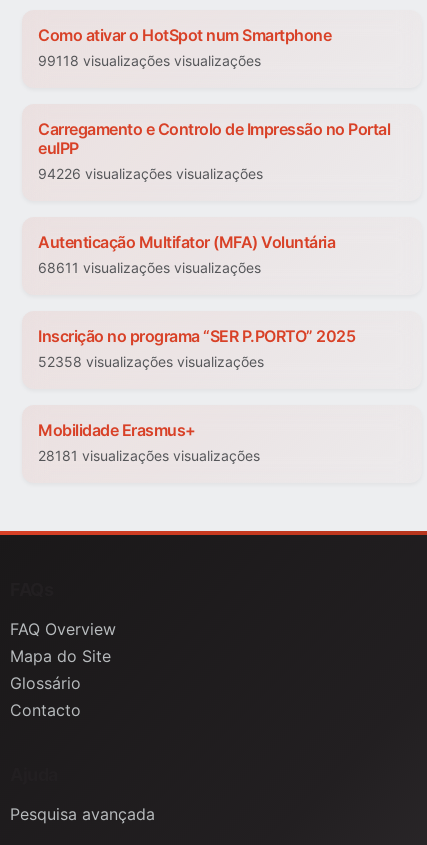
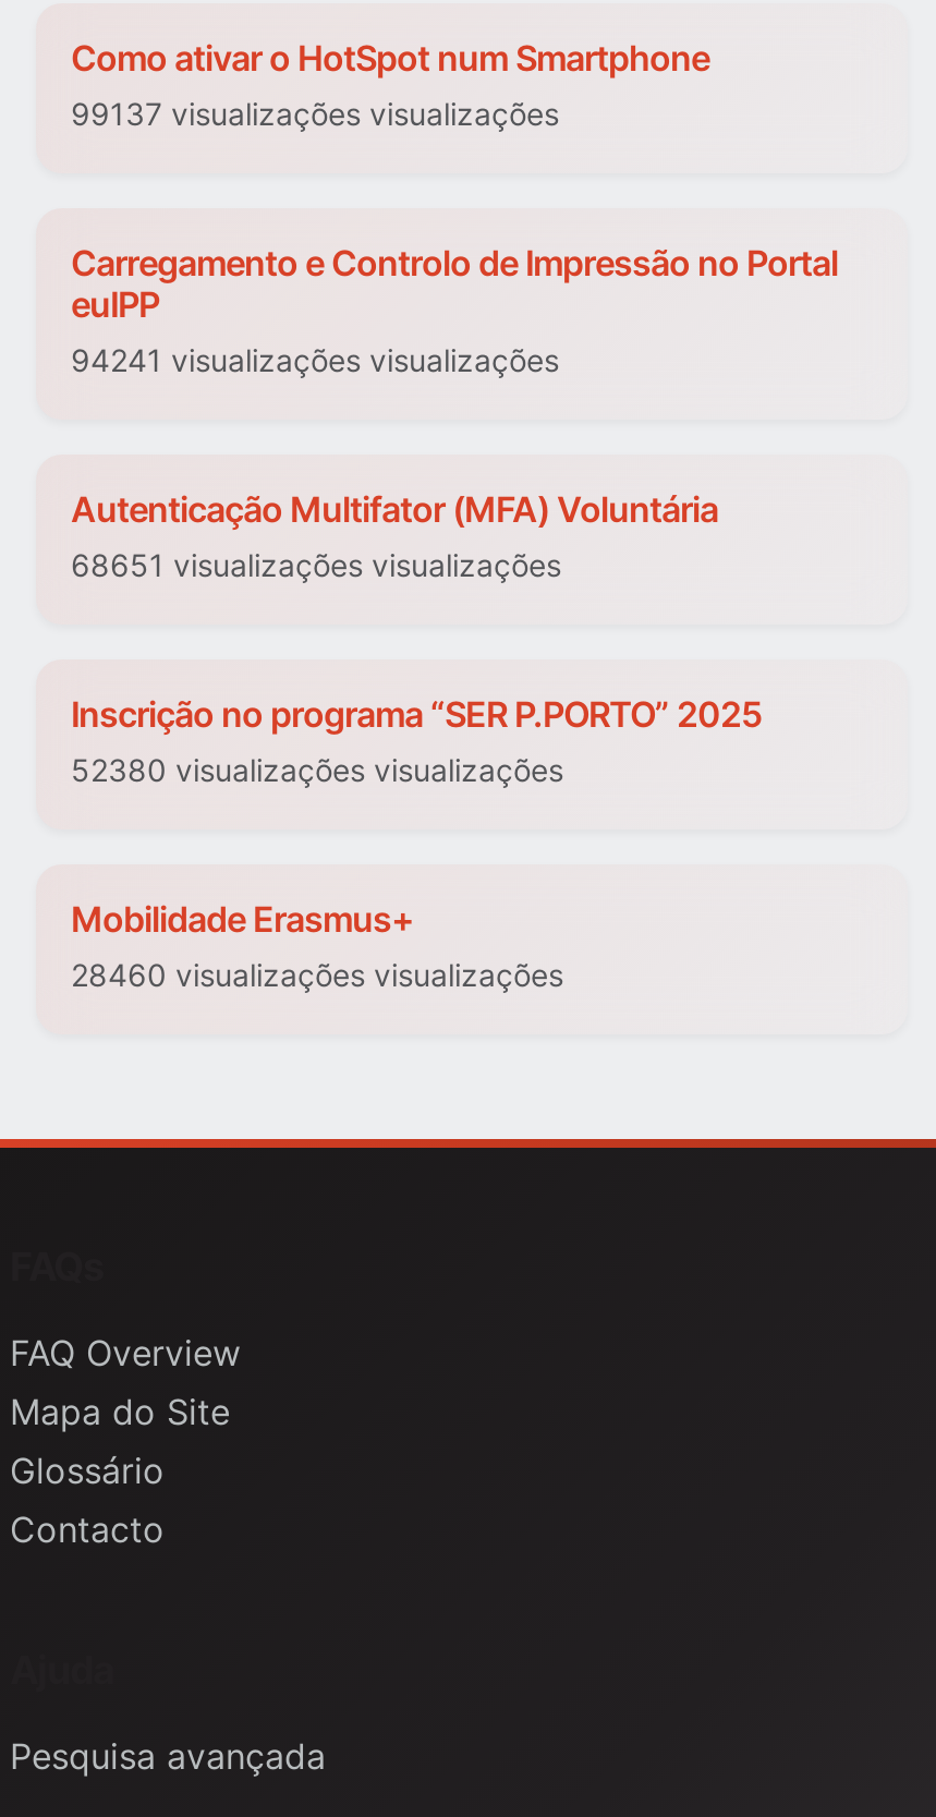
- 99118 visualizações visualizações
+ 99137 visualizações visualizações

- 94226 visualizações visualizações
+ 94241 visualizações visualizações

- 68611 visualizações visualizações
+ 68651 visualizações visualizações

- 52358 visualizações visualizações
+ 52380 visualizações visualizações

- 28181 visualizações visualizações
+ 28460 visualizações visualizações
